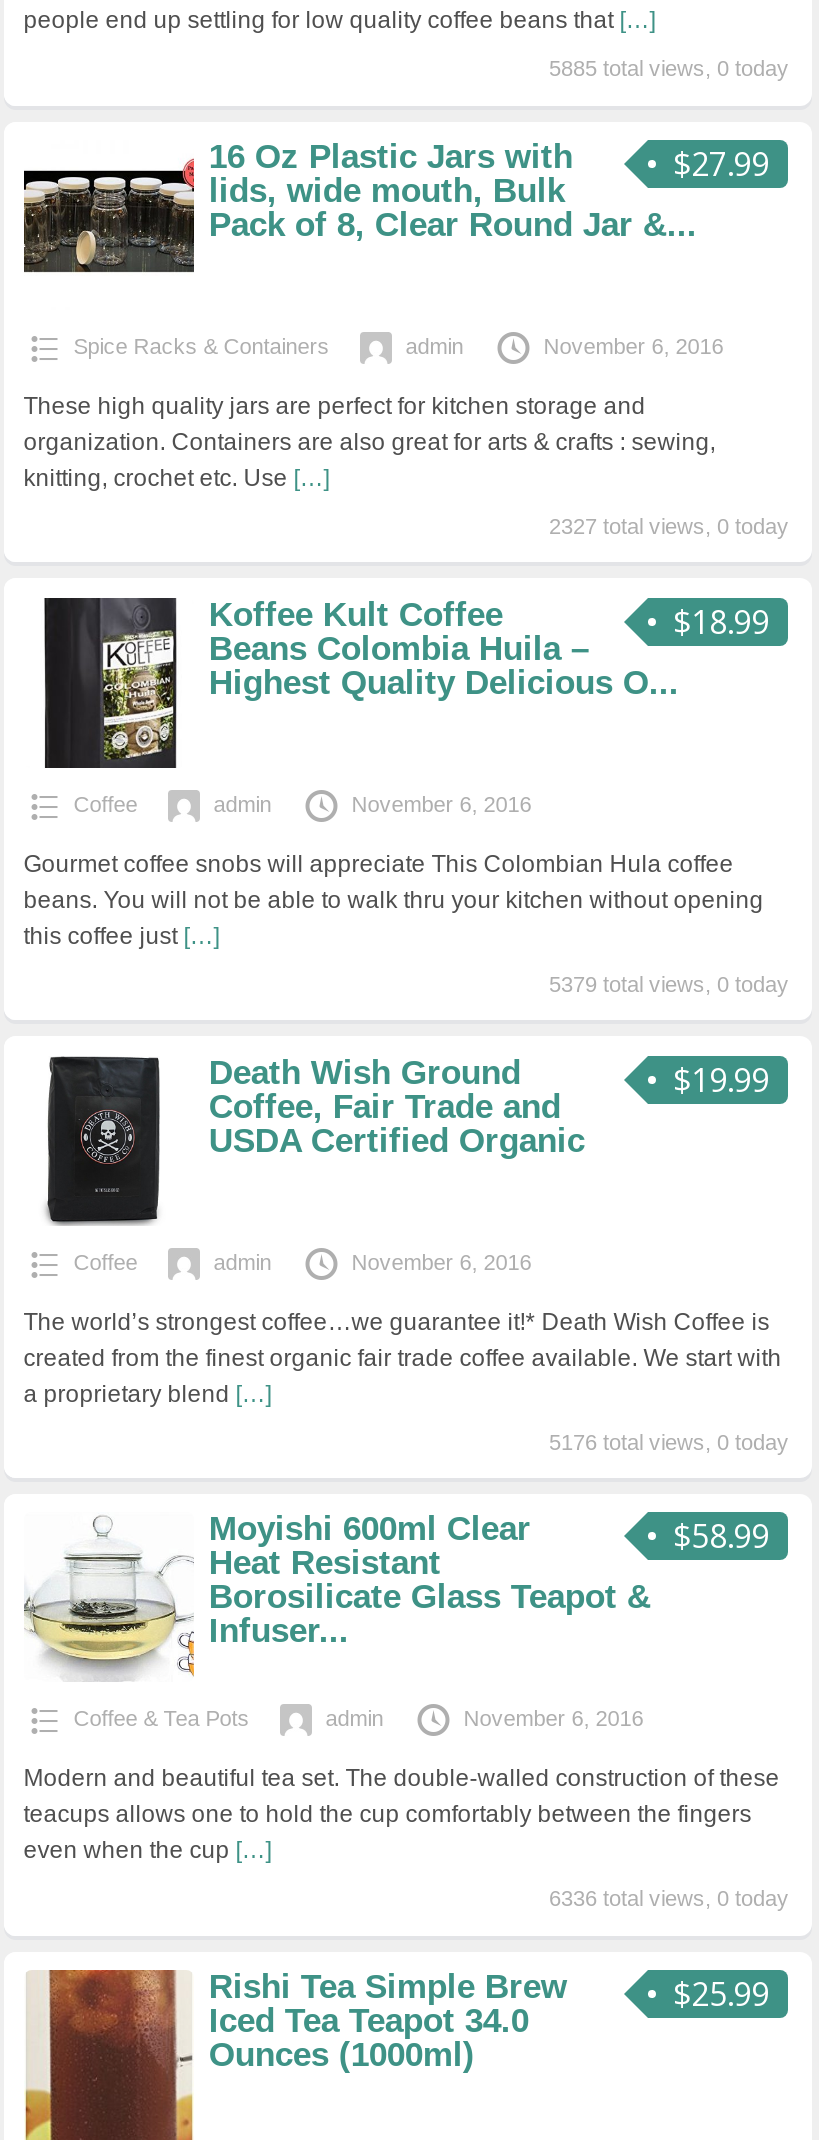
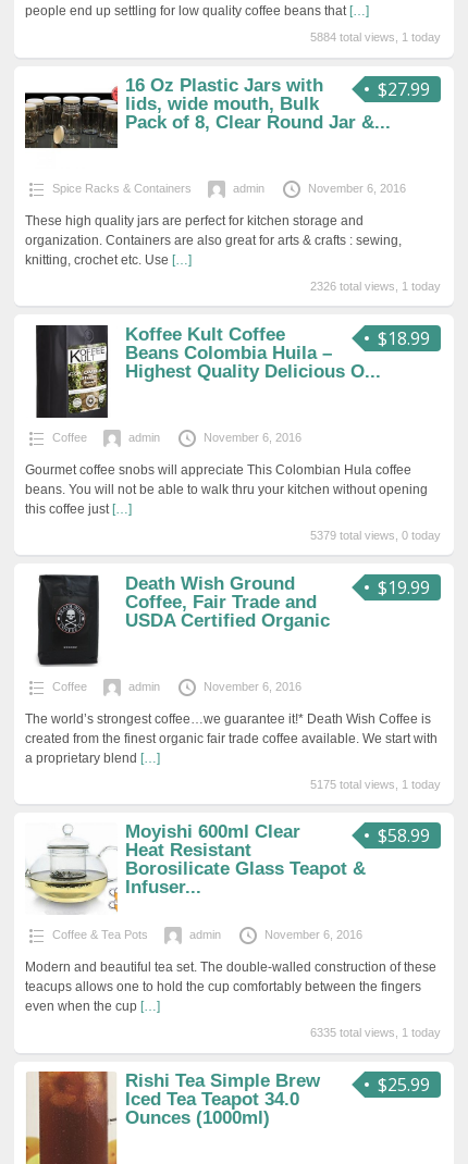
- 5885 total views, 0 today
+ 5884 total views, 1 today

- 2327 total views, 0 today
+ 2326 total views, 1 today

- 5176 total views, 0 today
+ 5175 total views, 1 today

- 6336 total views, 0 today
+ 6335 total views, 1 today
